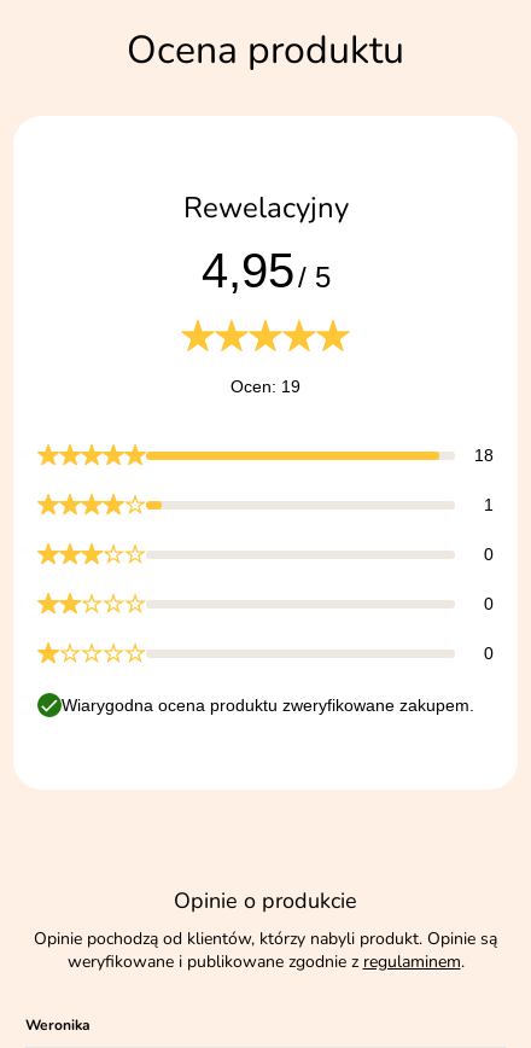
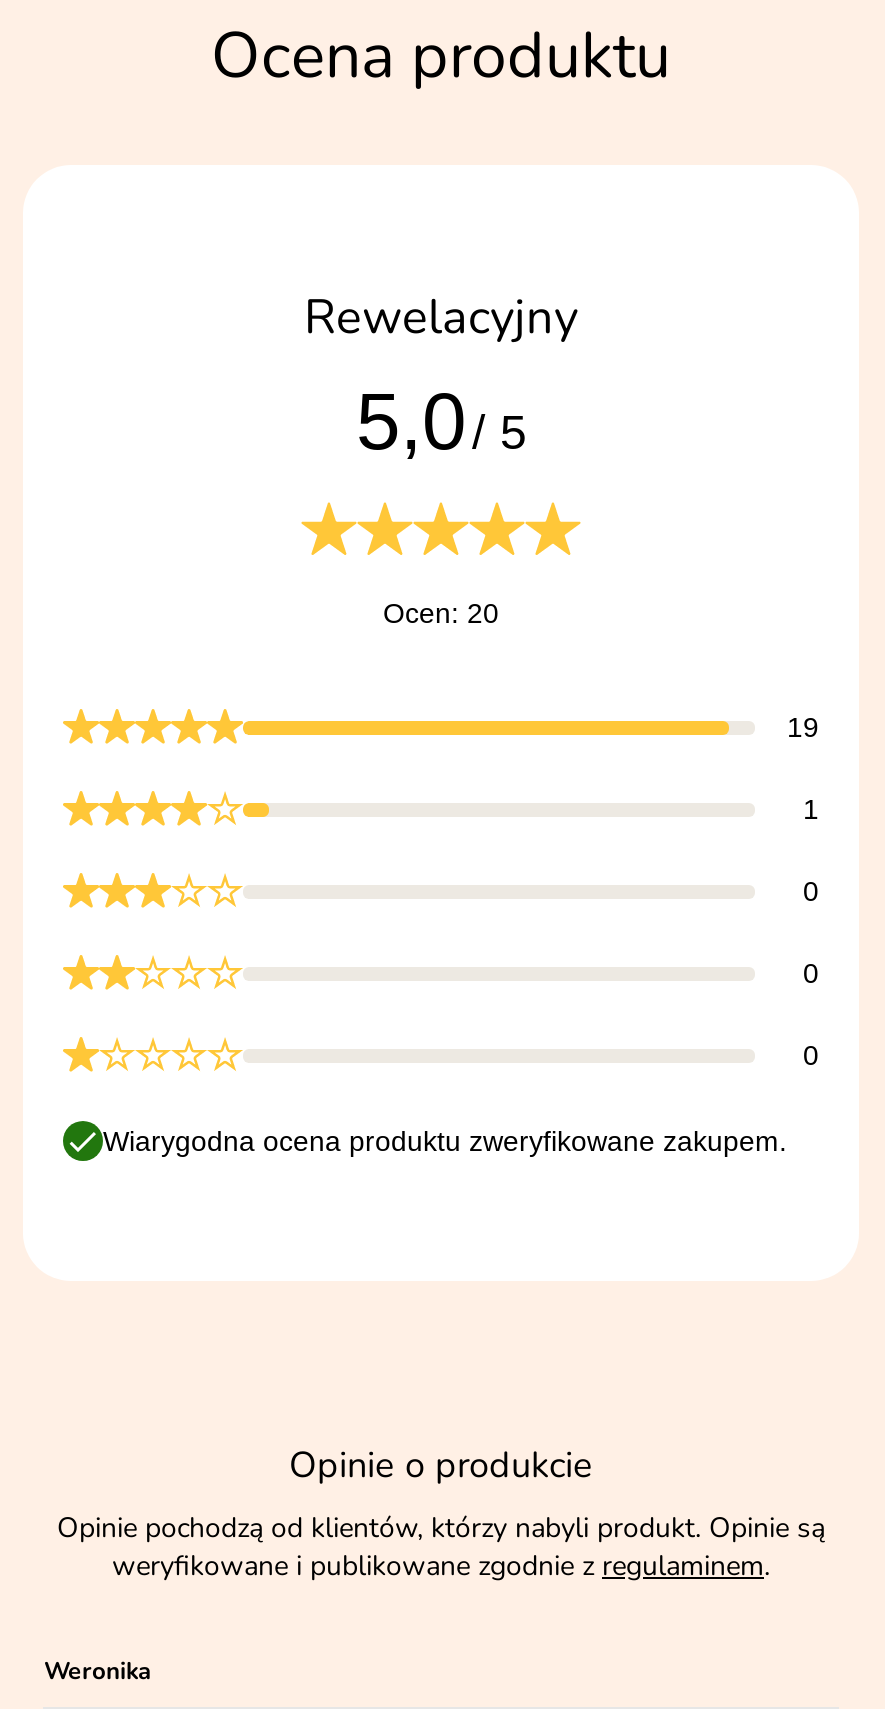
- 4,95 / 5
+ 5,0 / 5

- Ocen: 19
+ Ocen: 20

- 18
+ 19
